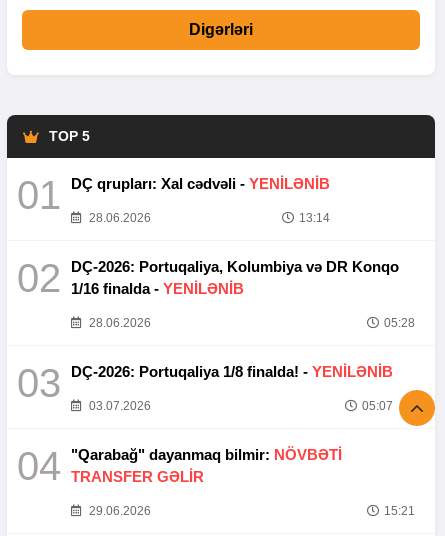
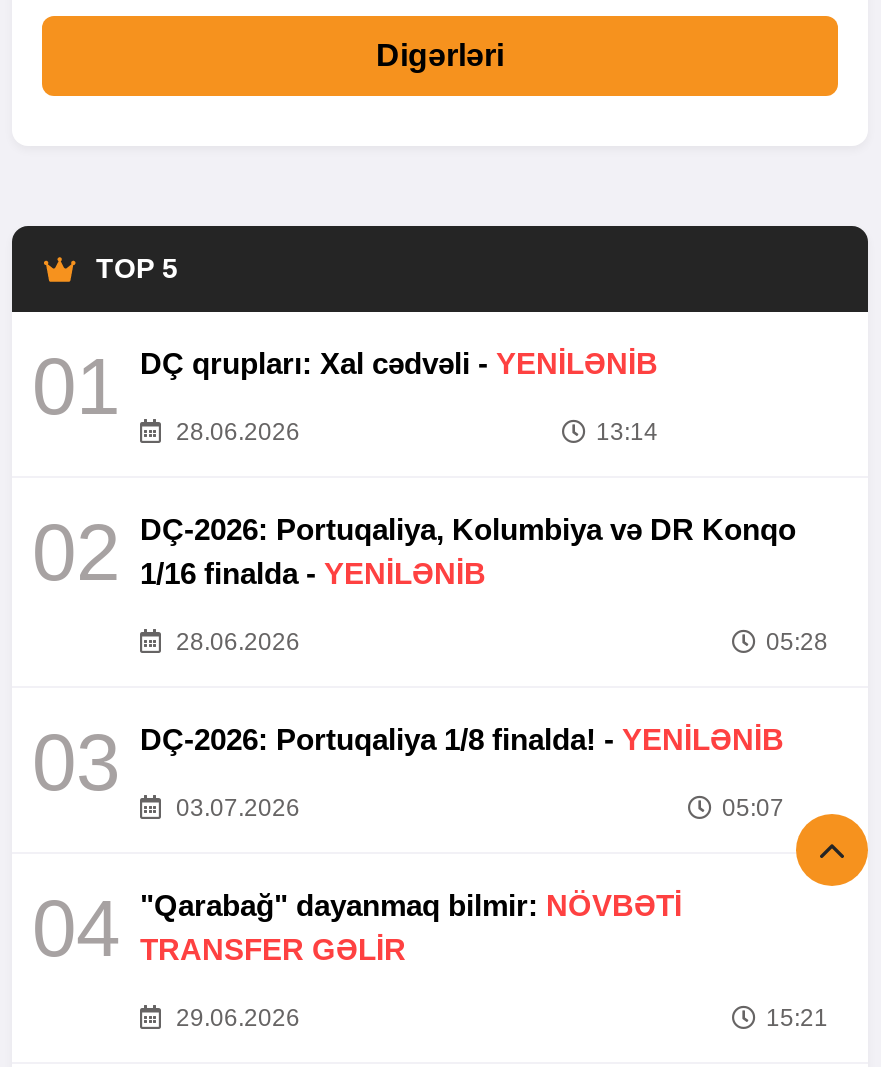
- [image]
+ [image]
